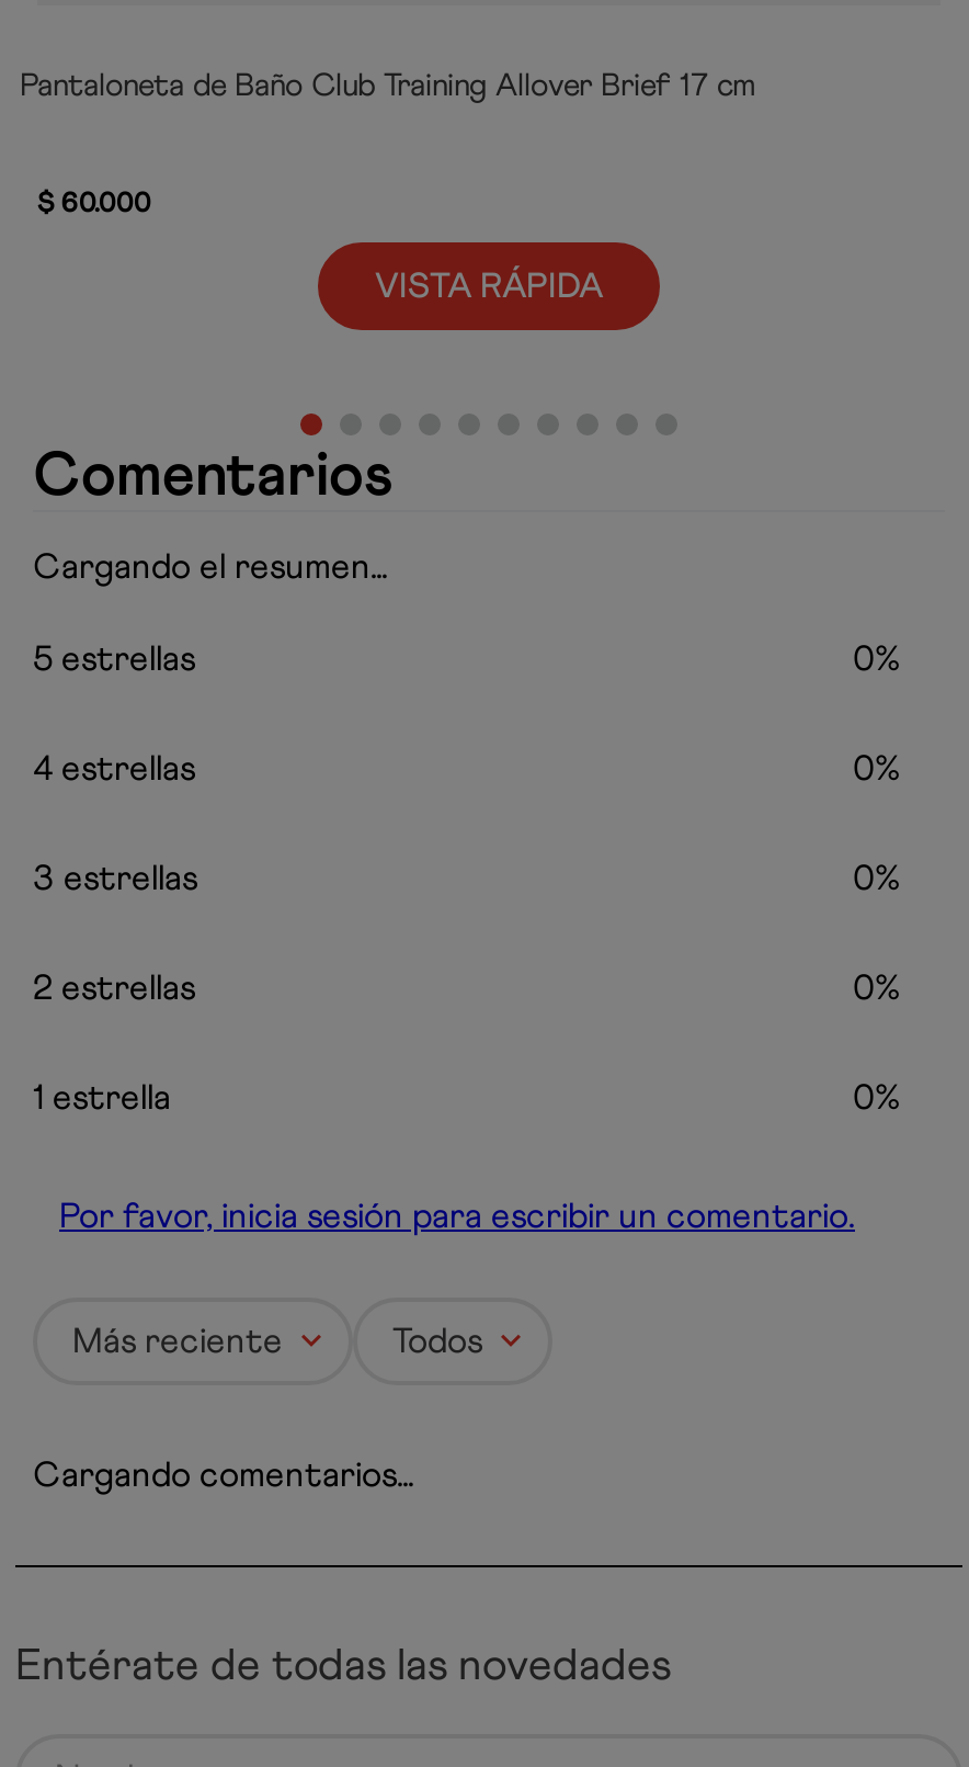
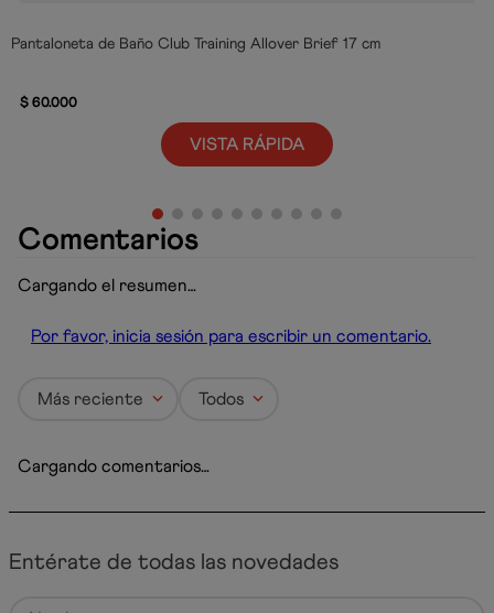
- 5 estrellas
- 0%
- 4 estrellas
- 0%
- 3 estrellas
- 0%
- 2 estrellas
- 0%
- 1 estrella
- 0%
